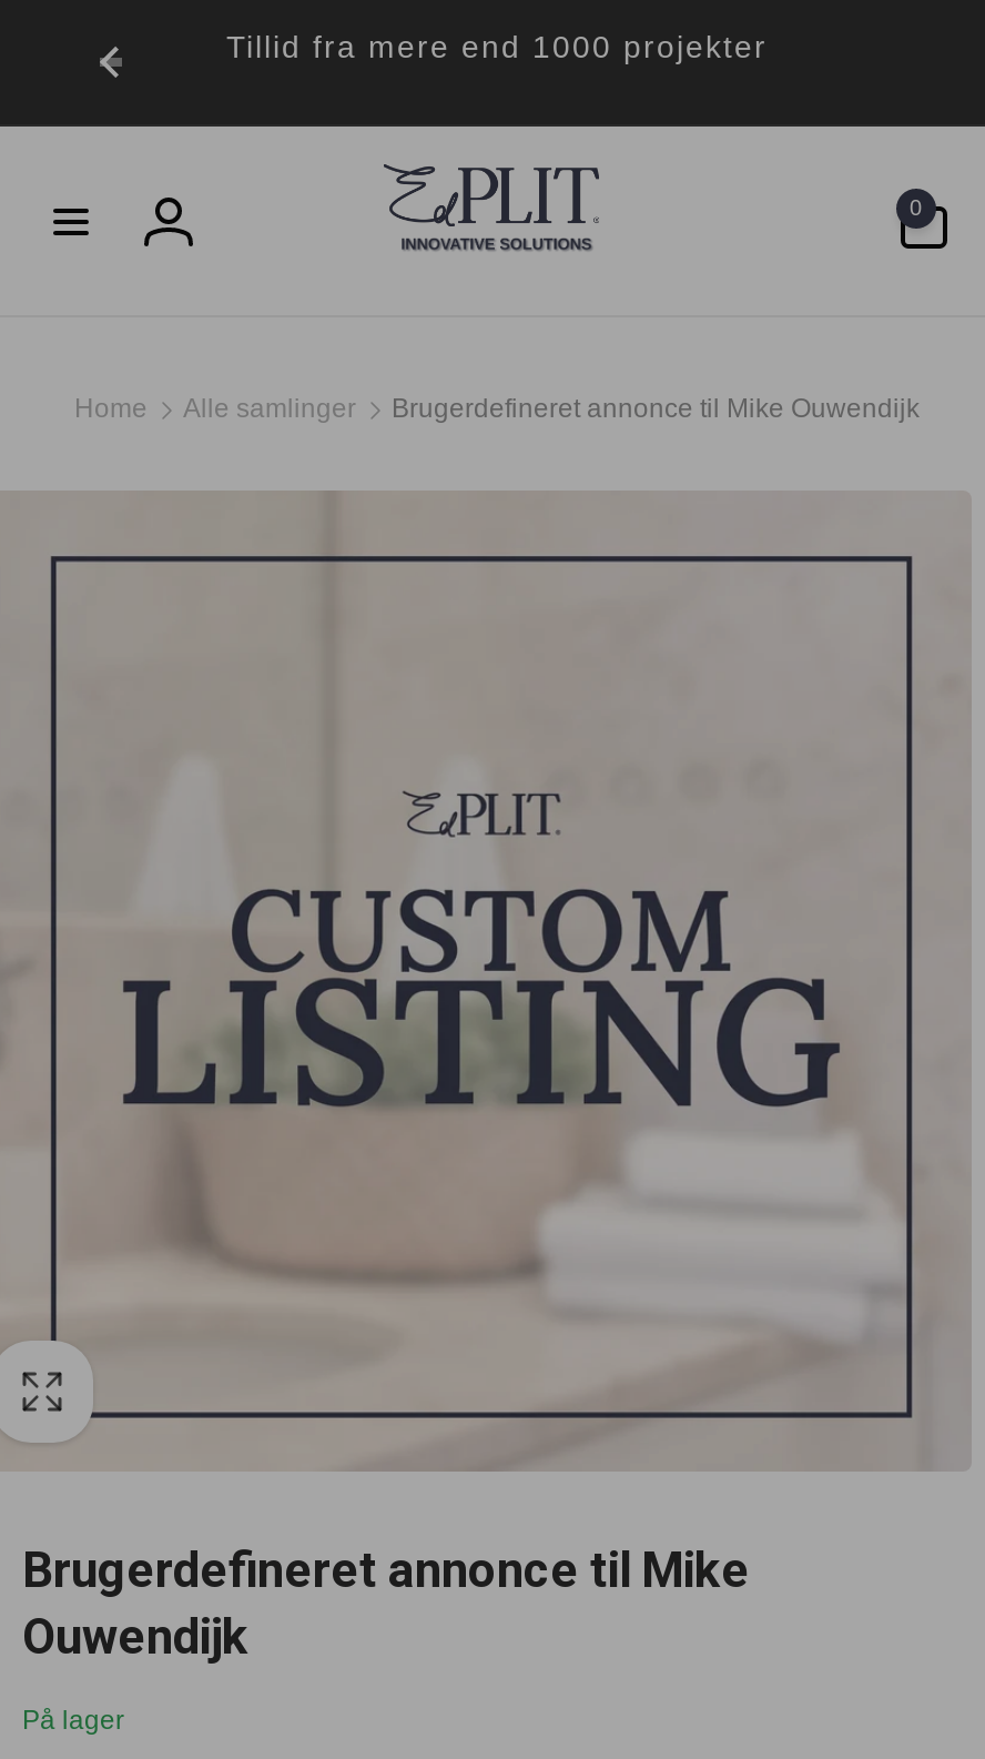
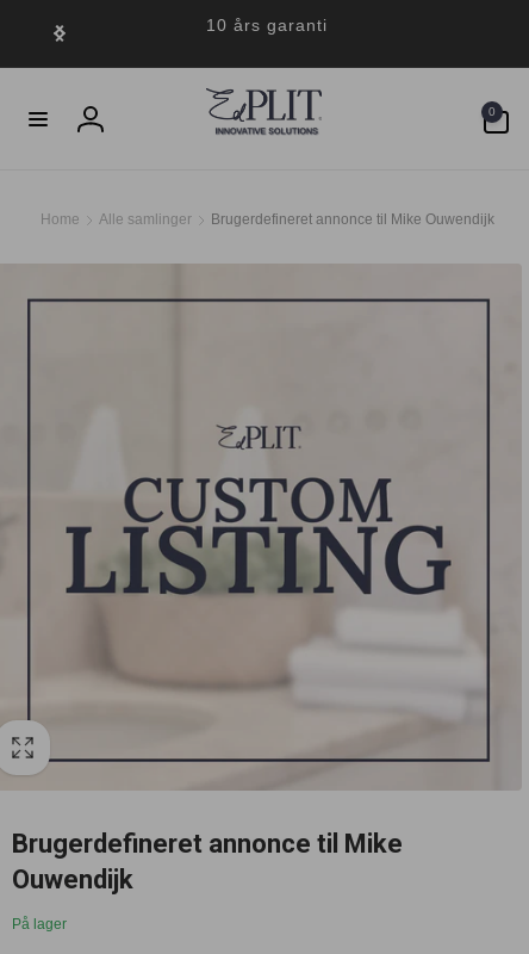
- Tillid fra mere end 1000 projekter
+ 10 års garanti
